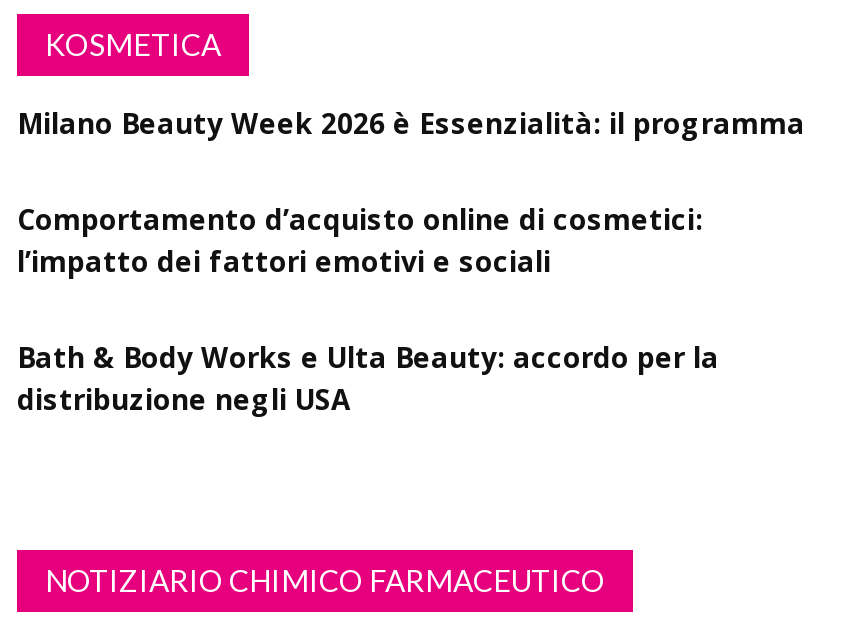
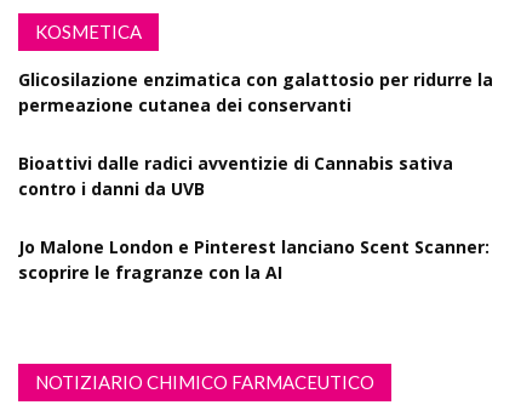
- Milano Beauty Week 2026 è Essenzialità: il programma
+ Glicosilazione enzimatica con galattosio per ridurre la
+ permeazione cutanea dei conservanti

- Comportamento d’acquisto online di cosmetici:
- l’impatto dei fattori emotivi e sociali
+ Bioattivi dalle radici avventizie di Cannabis sativa
+ contro i danni da UVB

- Bath & Body Works e Ulta Beauty: accordo per la
- distribuzione negli USA
+ Jo Malone London e Pinterest lanciano Scent Scanner:
+ scoprire le fragranze con la AI
